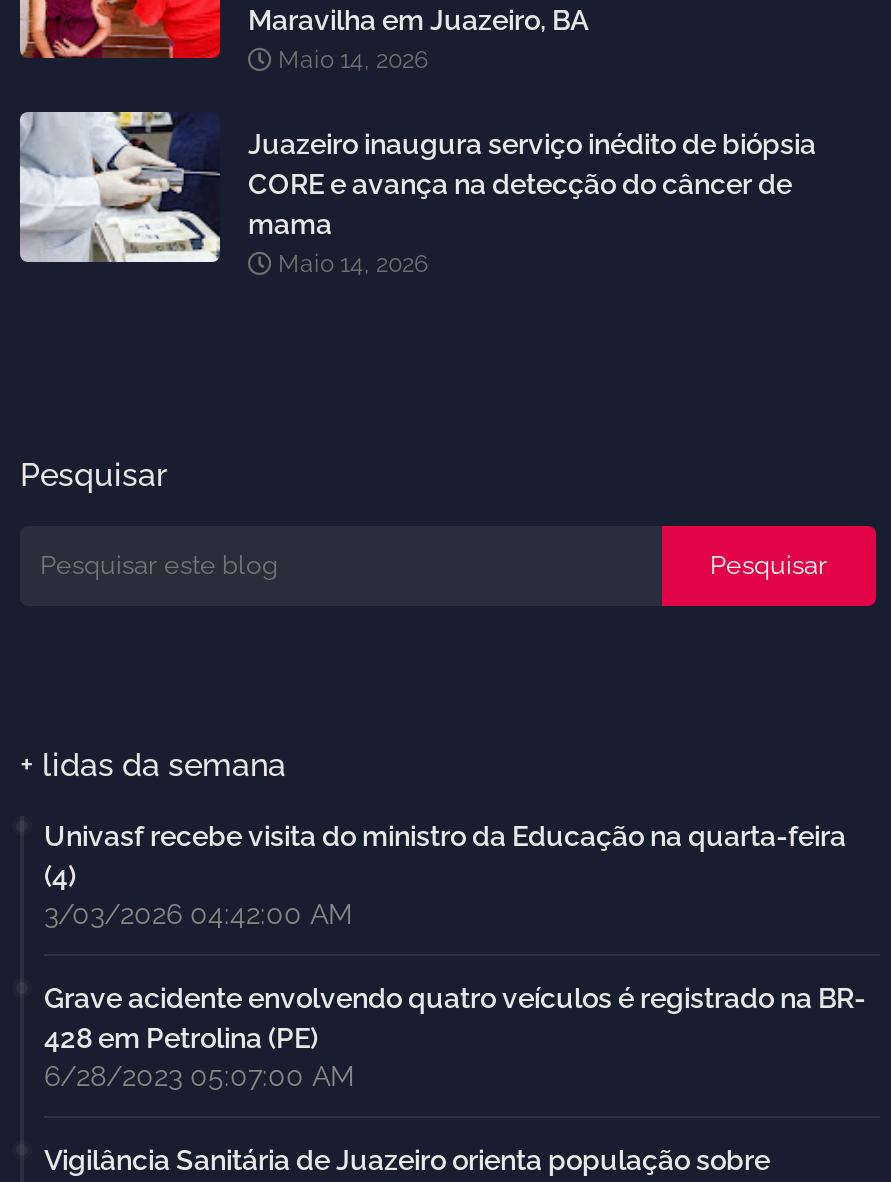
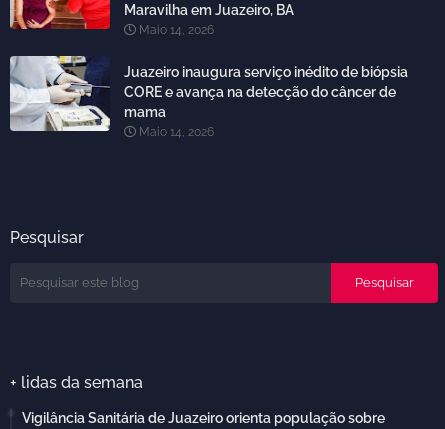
- Univasf recebe visita do ministro da Educação na quarta-feira
- (4)
- 3/03/2026 04:42:00 AM
- Grave acidente envolvendo quatro veículos é registrado na BR-
- 428 em Petrolina (PE)
- 6/28/2023 05:07:00 AM
